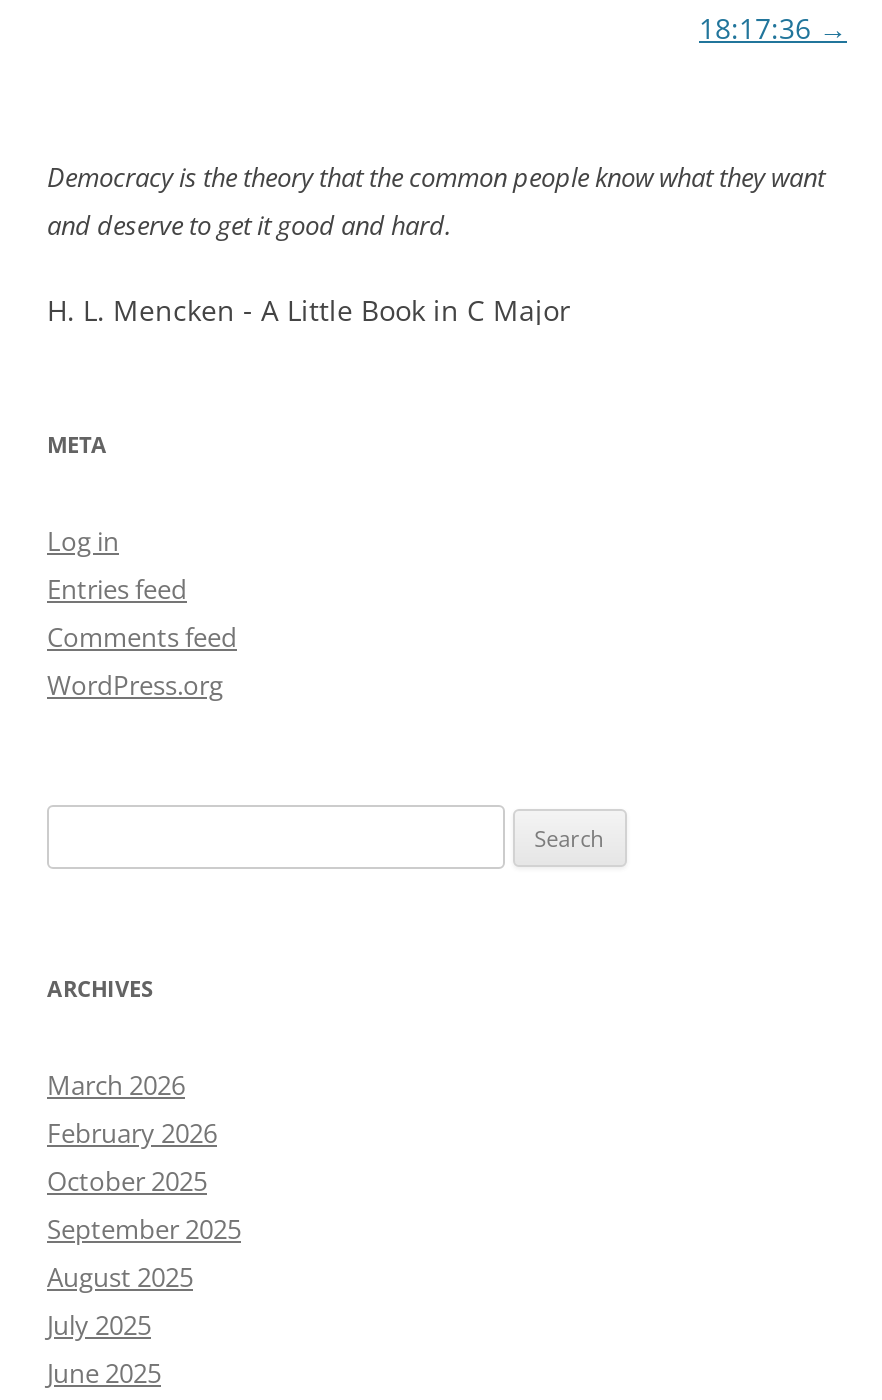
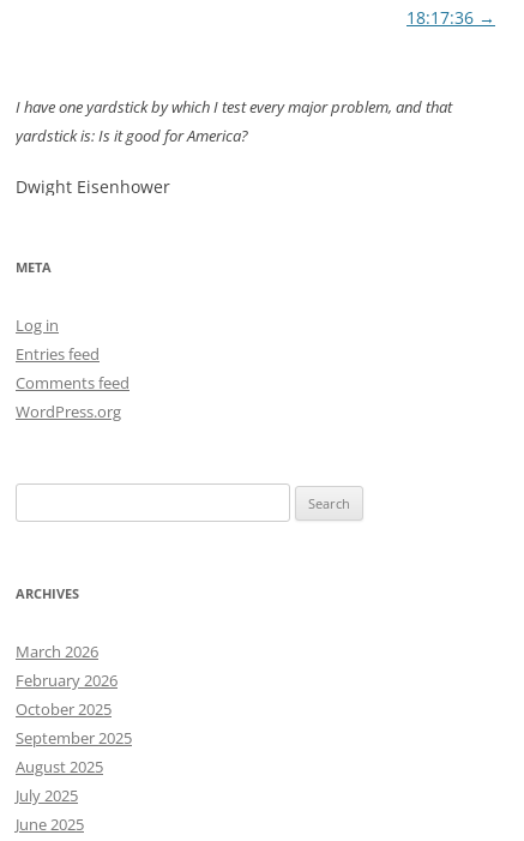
- Democracy is the theory that the common people know what they want
- and deserve to get it good and hard.
+ I have one yardstick by which I test every major problem, and that
+ yardstick is: Is it good for America?

- H. L. Mencken - A Little Book in C Major
+ Dwight Eisenhower
